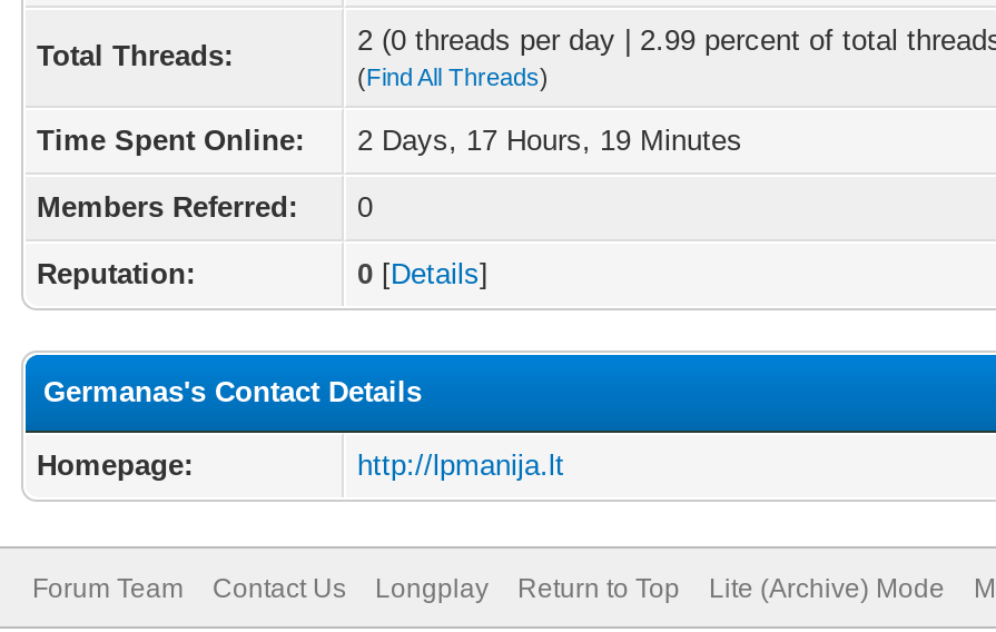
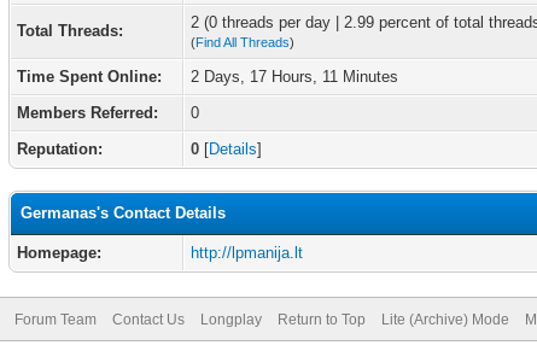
- 2 Days, 17 Hours, 19 Minutes
+ 2 Days, 17 Hours, 11 Minutes
